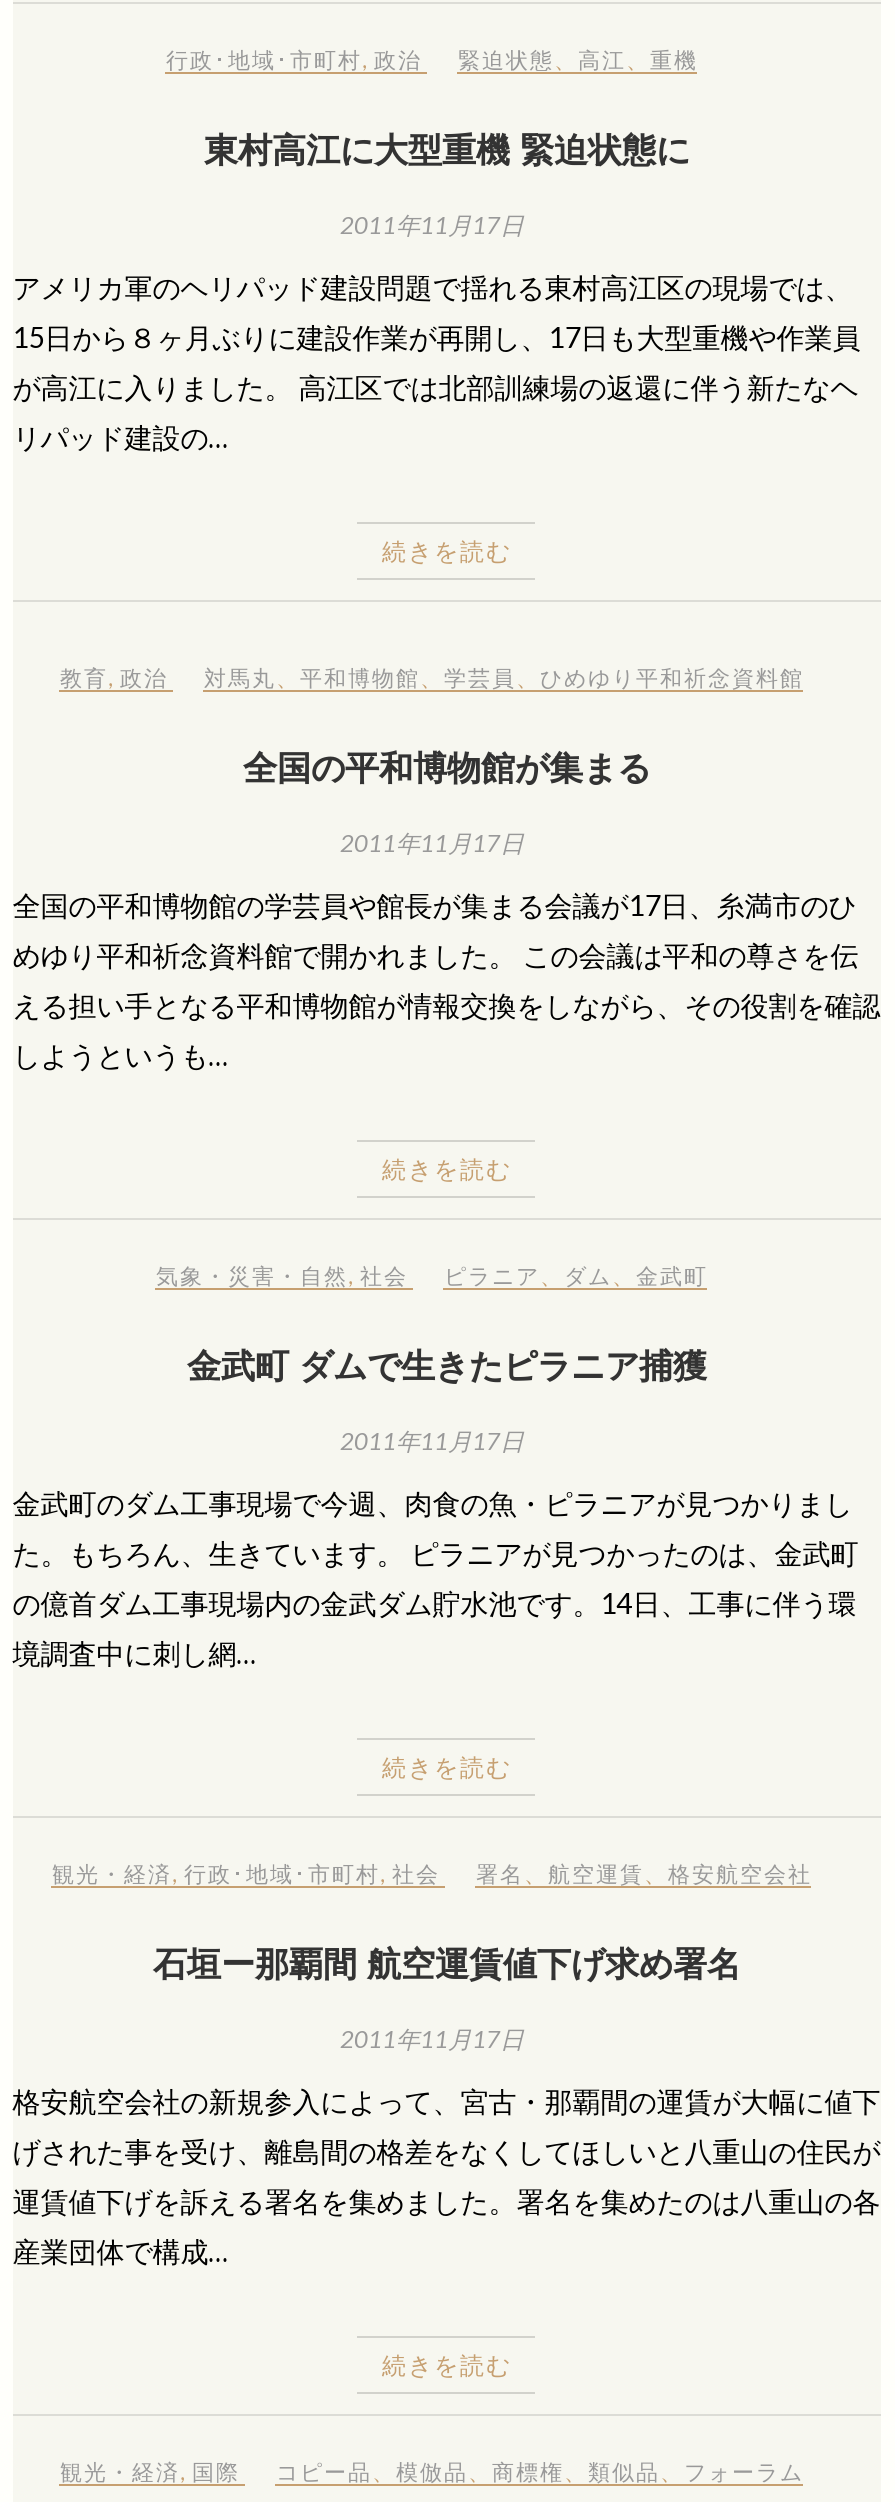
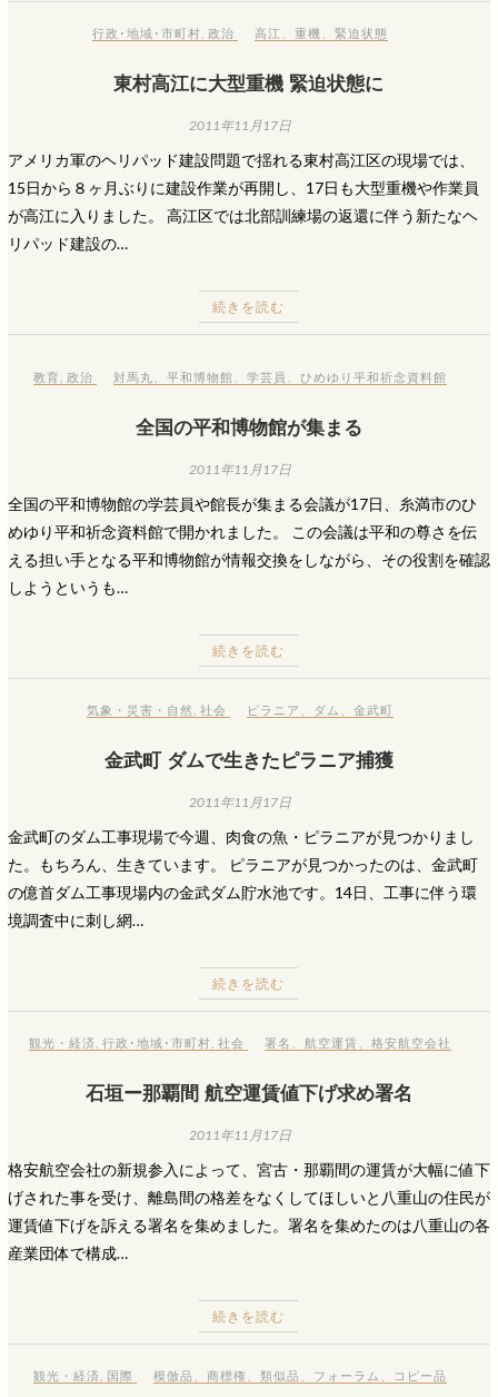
- 緊迫状態、高江、重機
+ 高江、重機、緊迫状態

- コピー品、模倣品、商標権、類似品、フォーラム
+ 模倣品、商標権、類似品、フォーラム、コピー品
